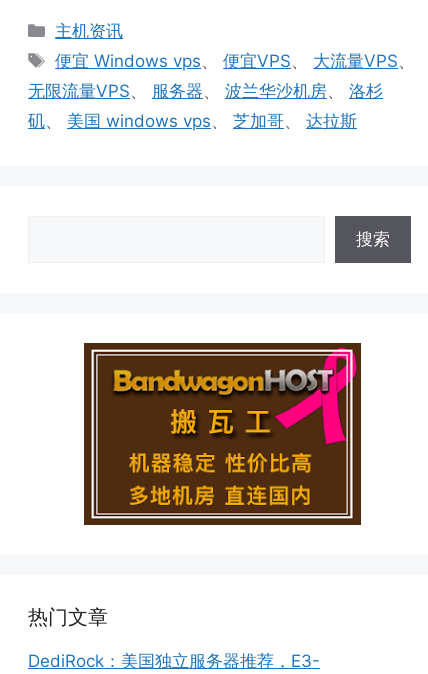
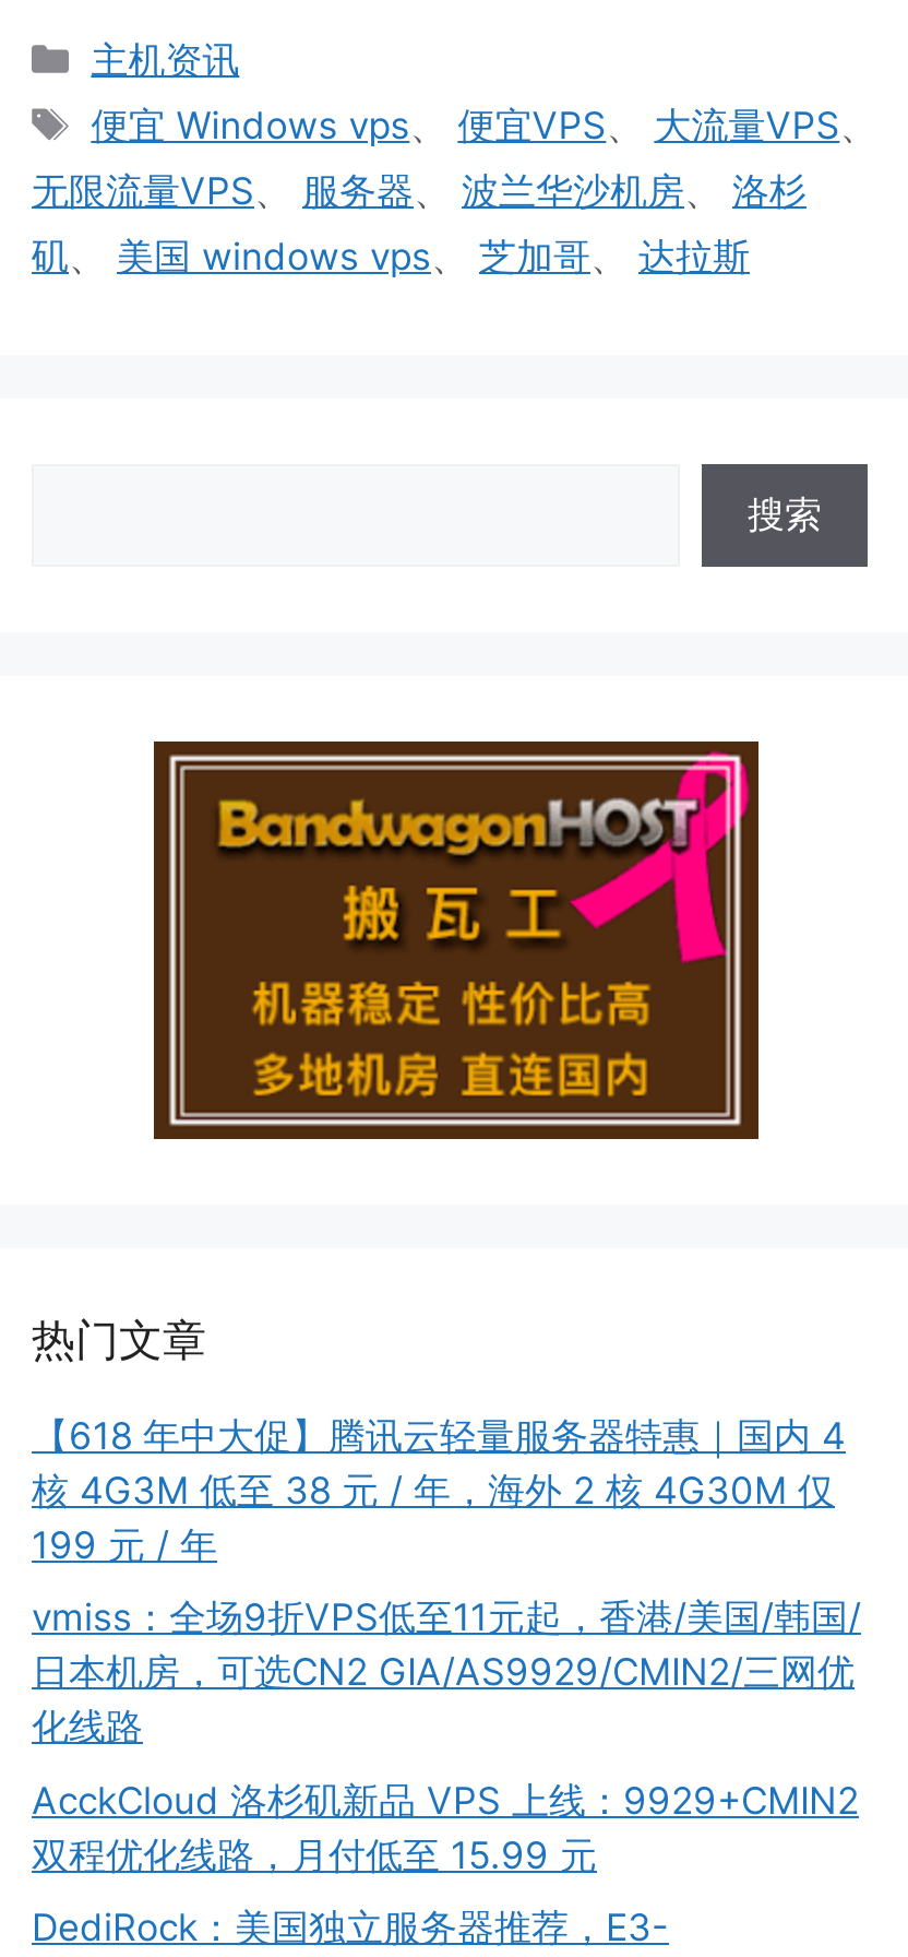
+ 【618 年中大促】腾讯云轻量服务器特惠｜国内 4
+ 核 4G3M 低至 38 元 / 年，海外 2 核 4G30M 仅
+ 199 元 / 年
+ vmiss：全场9折VPS低至11元起，香港/美国/韩国/
+ 日本机房，可选CN2 GIA/AS9929/CMIN2/三网优
+ 化线路
+ AcckCloud 洛杉矶新品 VPS 上线：9929+CMIN2
+ 双程优化线路，月付低至 15.99 元
